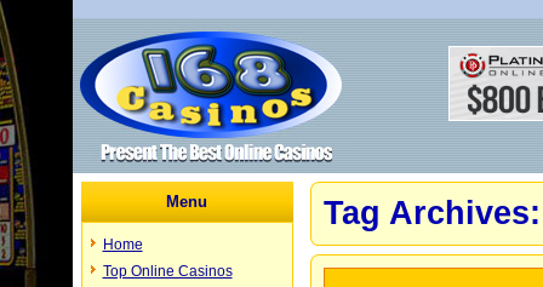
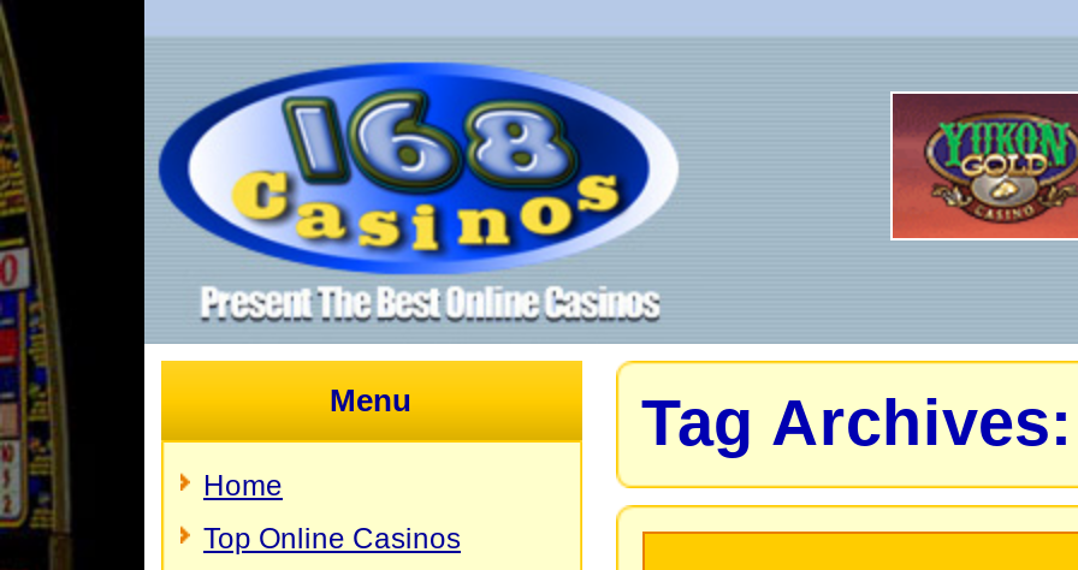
- [image]
+ [image]
